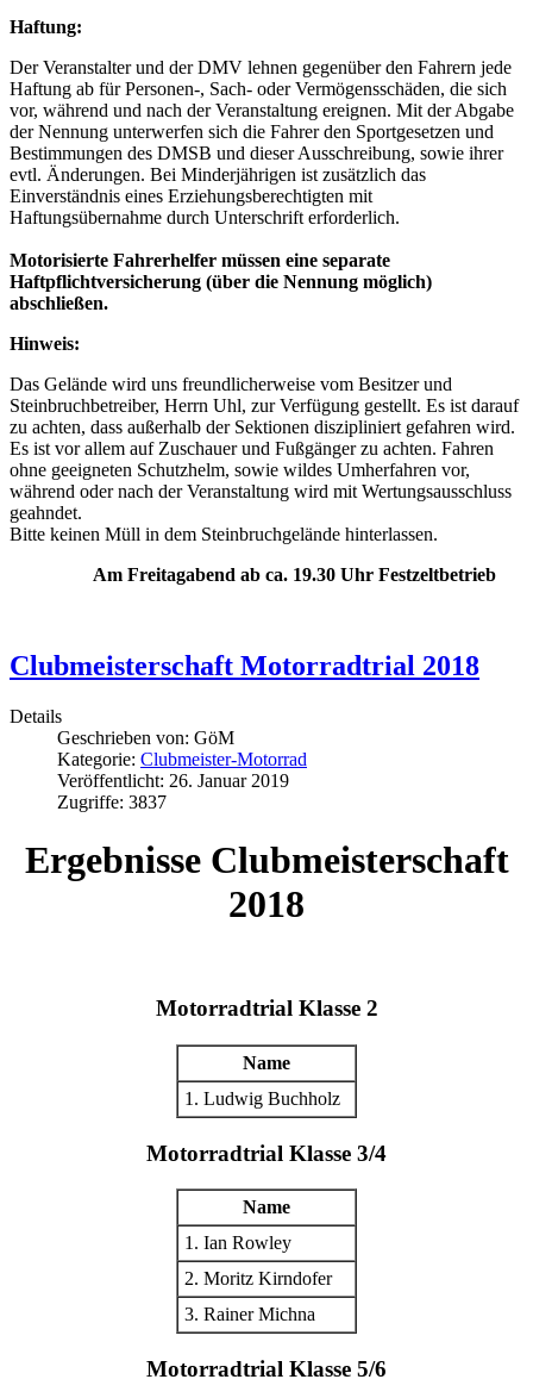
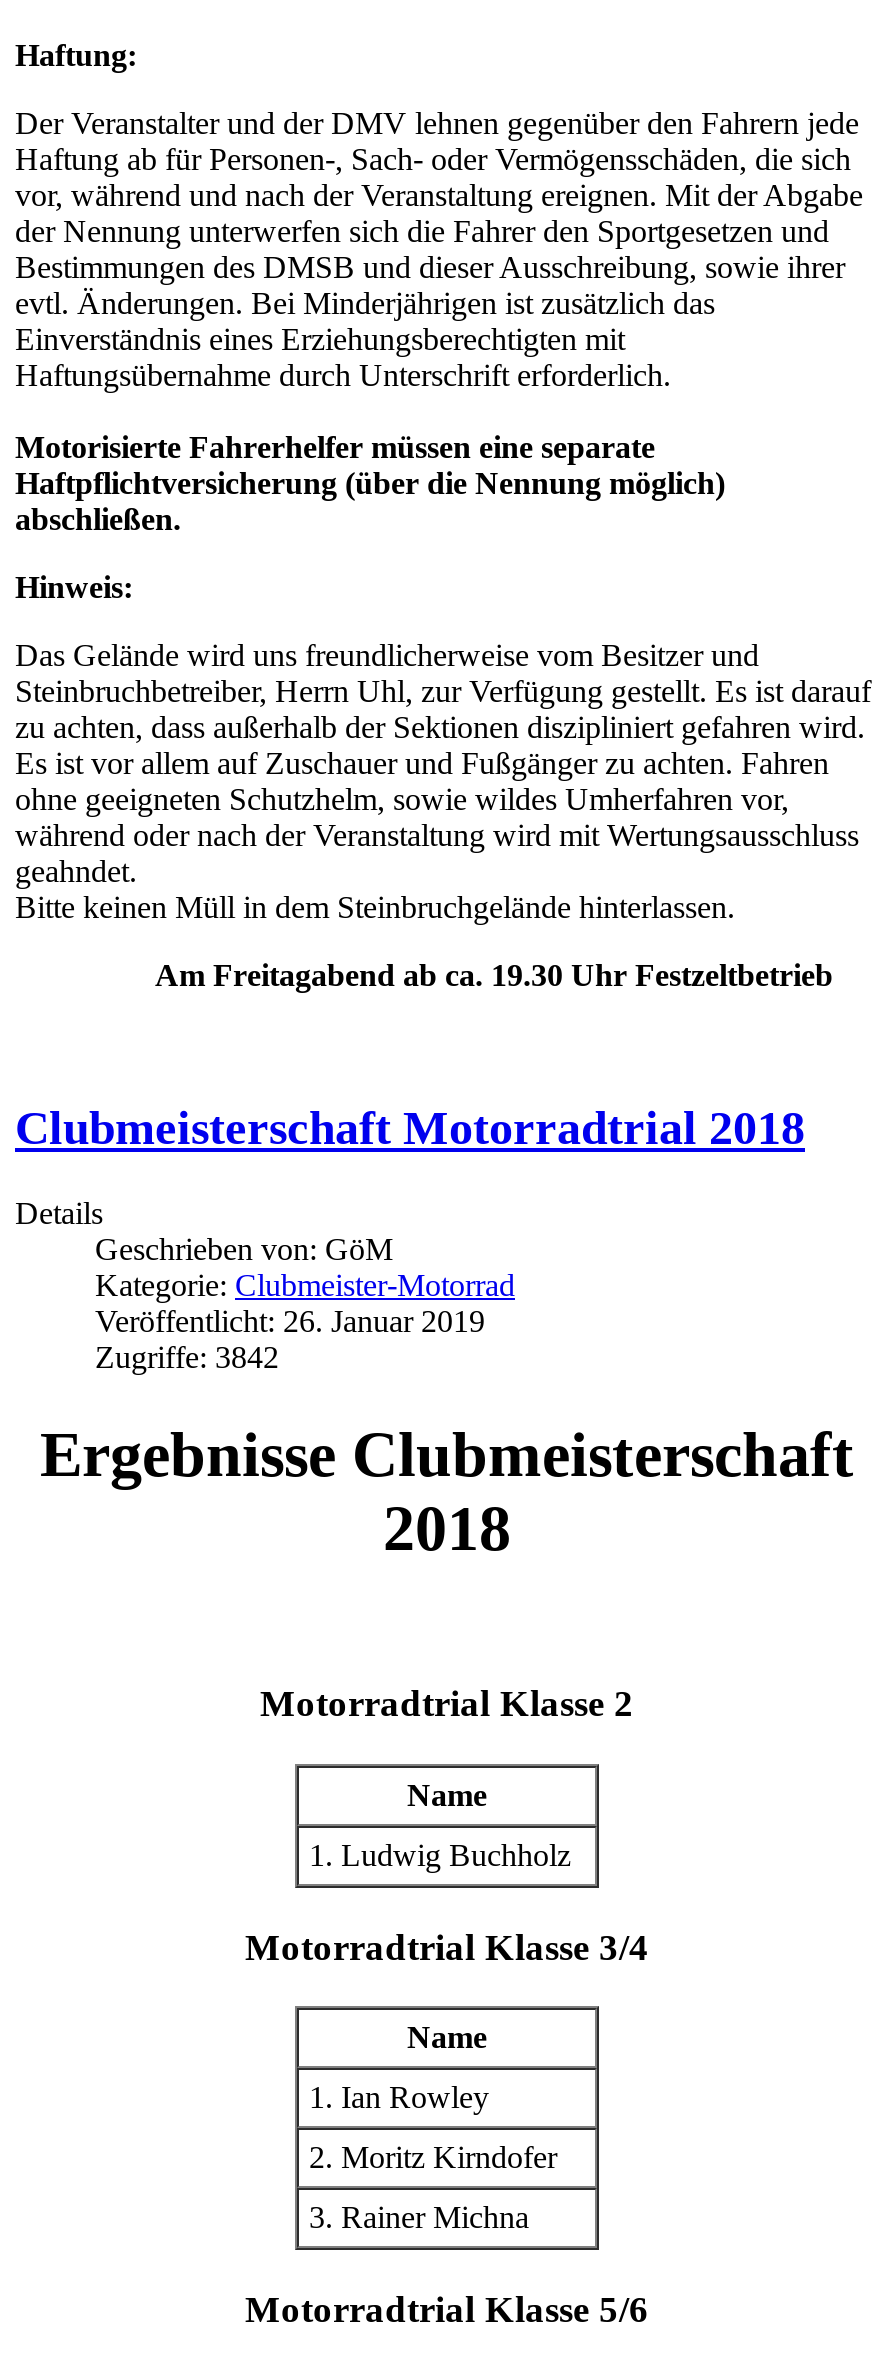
- Zugriffe: 3837
+ Zugriffe: 3842
